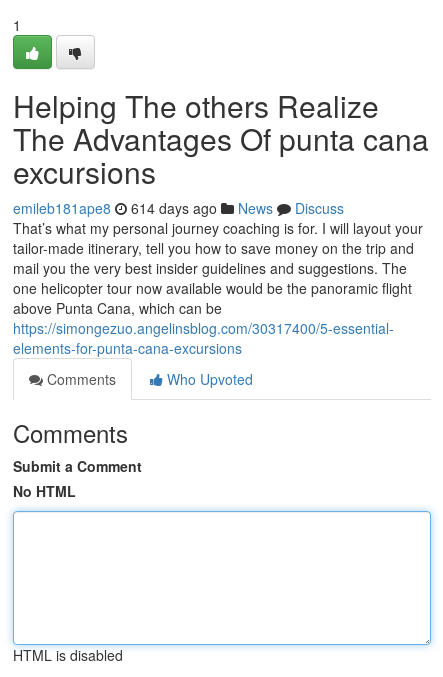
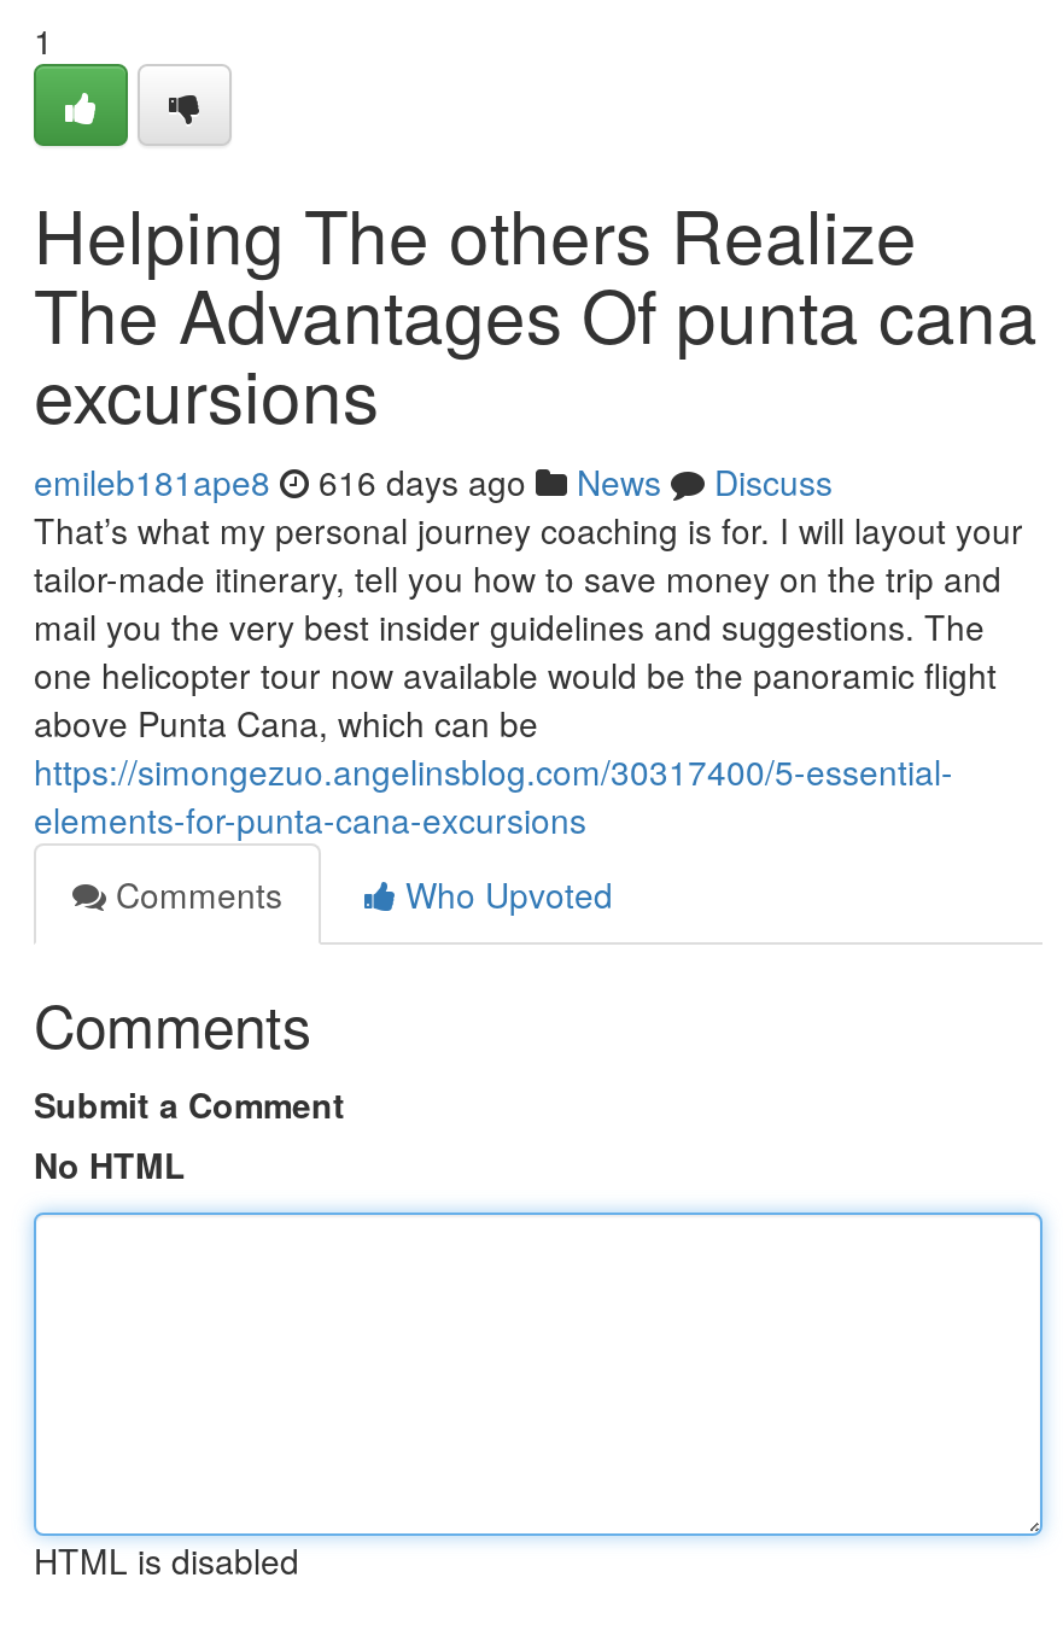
- emileb181ape8 614 days ago News Discuss
+ emileb181ape8 616 days ago News Discuss
